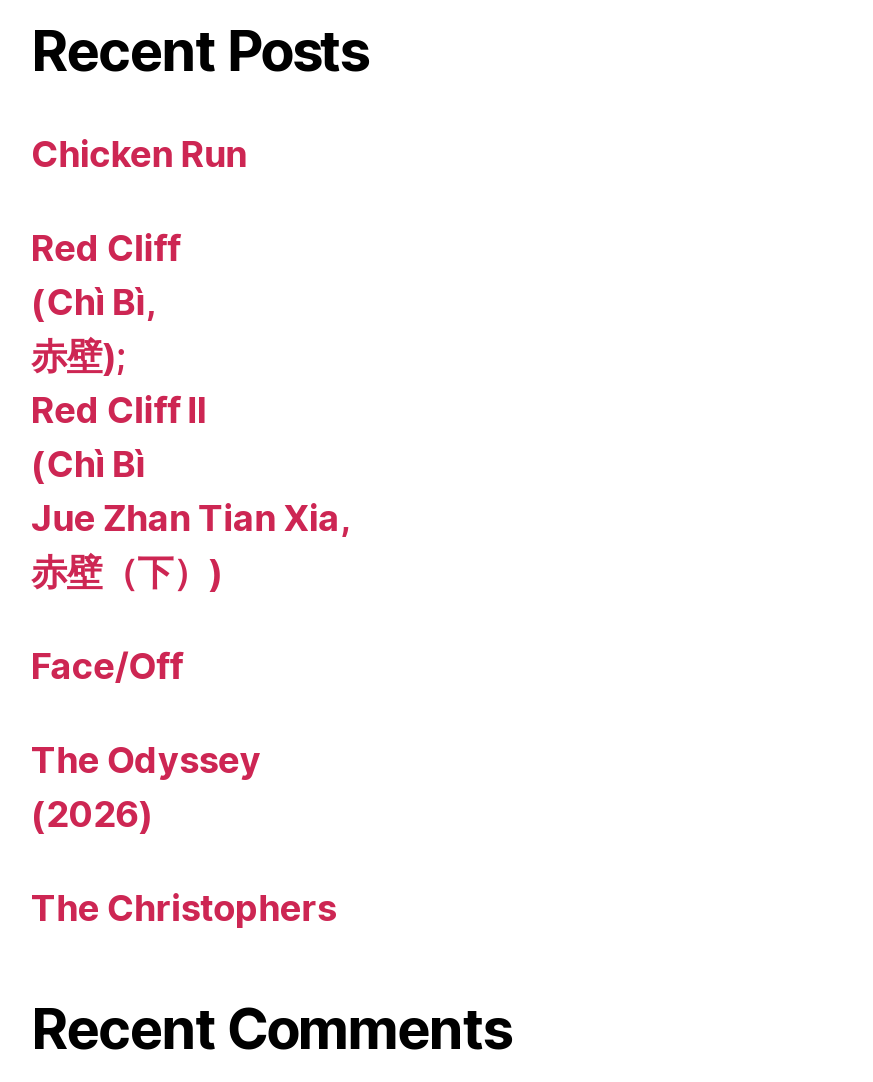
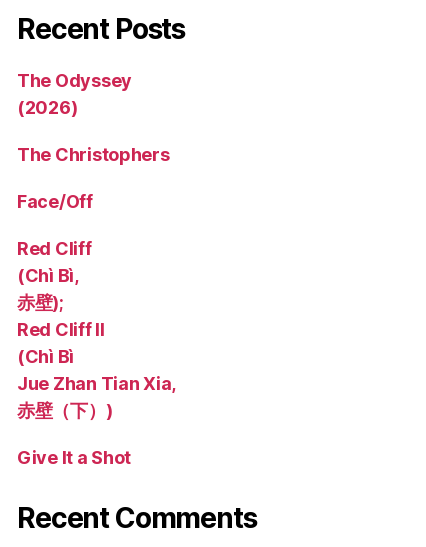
- Chicken Run

moved down: Red Cliff | (Chì Bì, | 赤壁); | Red Cliff II | (Chì Bì | Jue Zhan Tian Xia, | 赤壁（下）)

+ Give It a Shot

moved up: The Odyssey | (2026) | The Christophers | Face/Off
